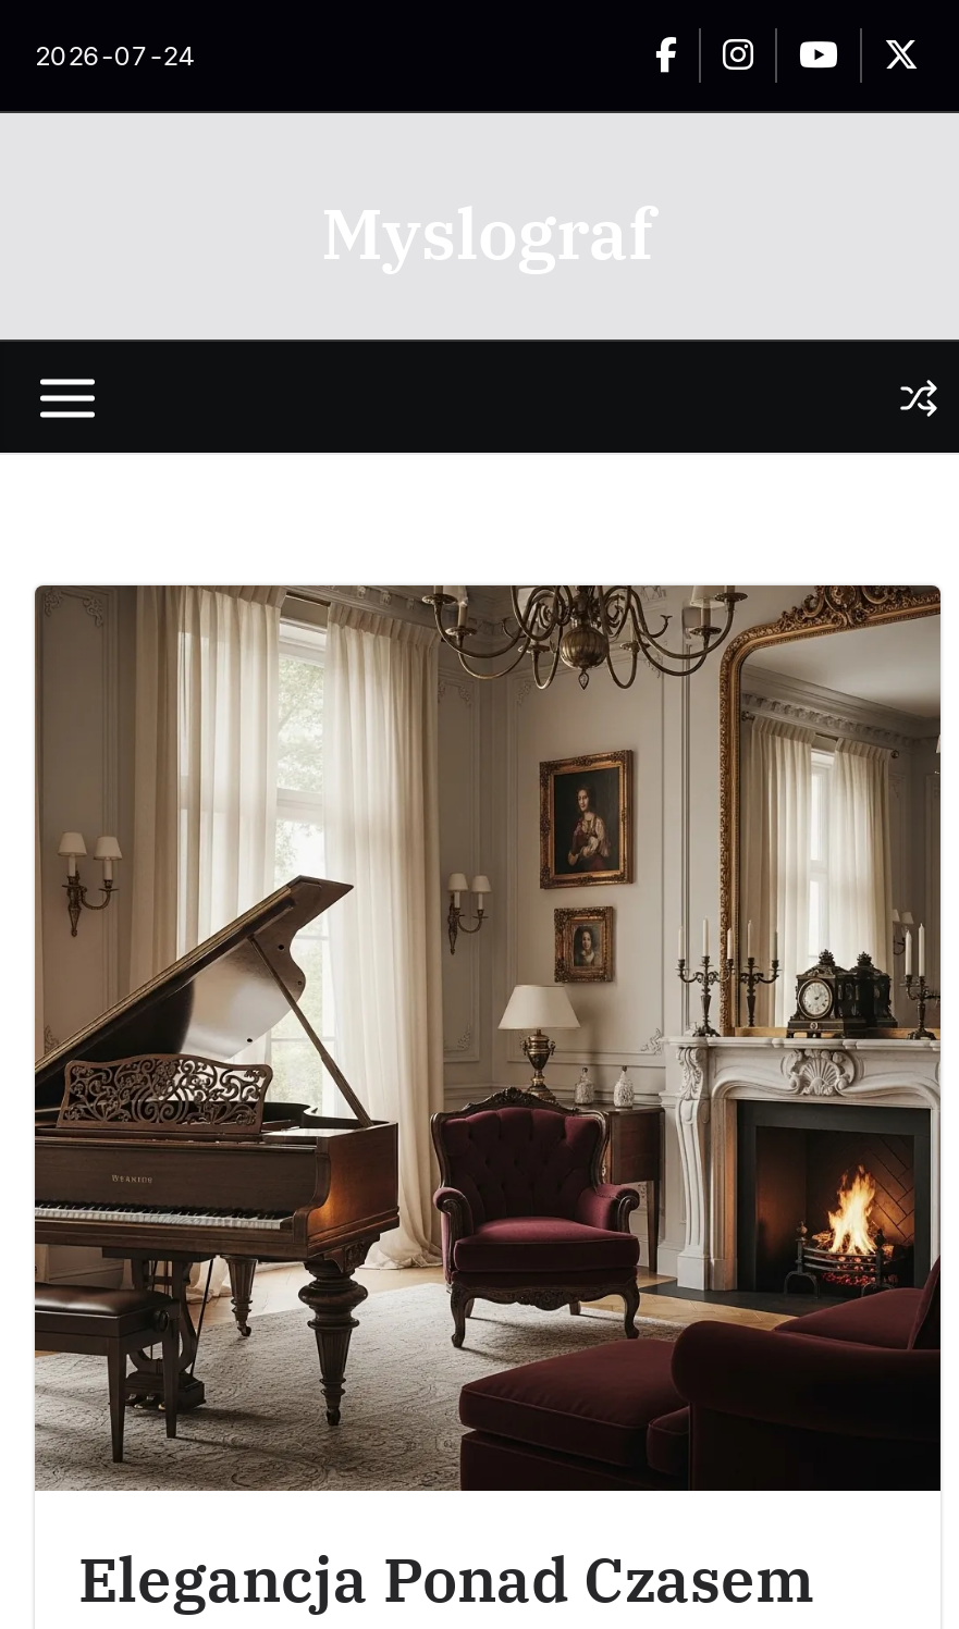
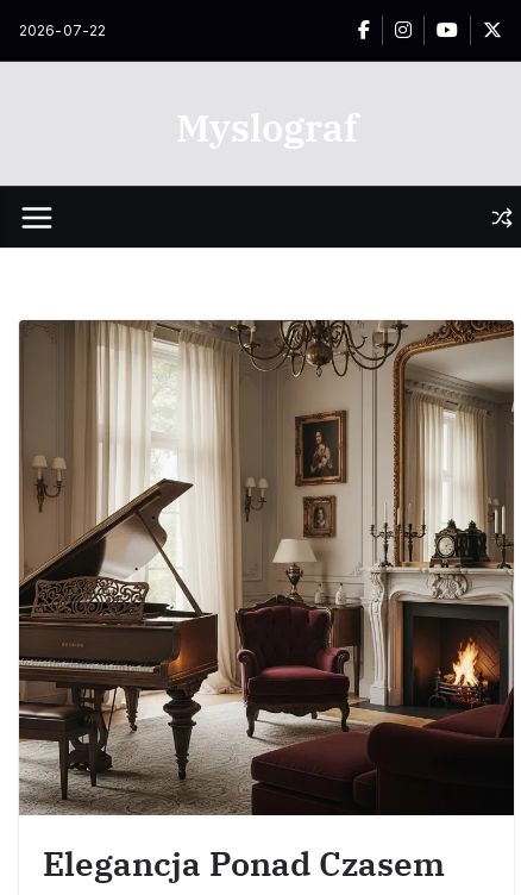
- 2026-07-24
+ 2026-07-22
